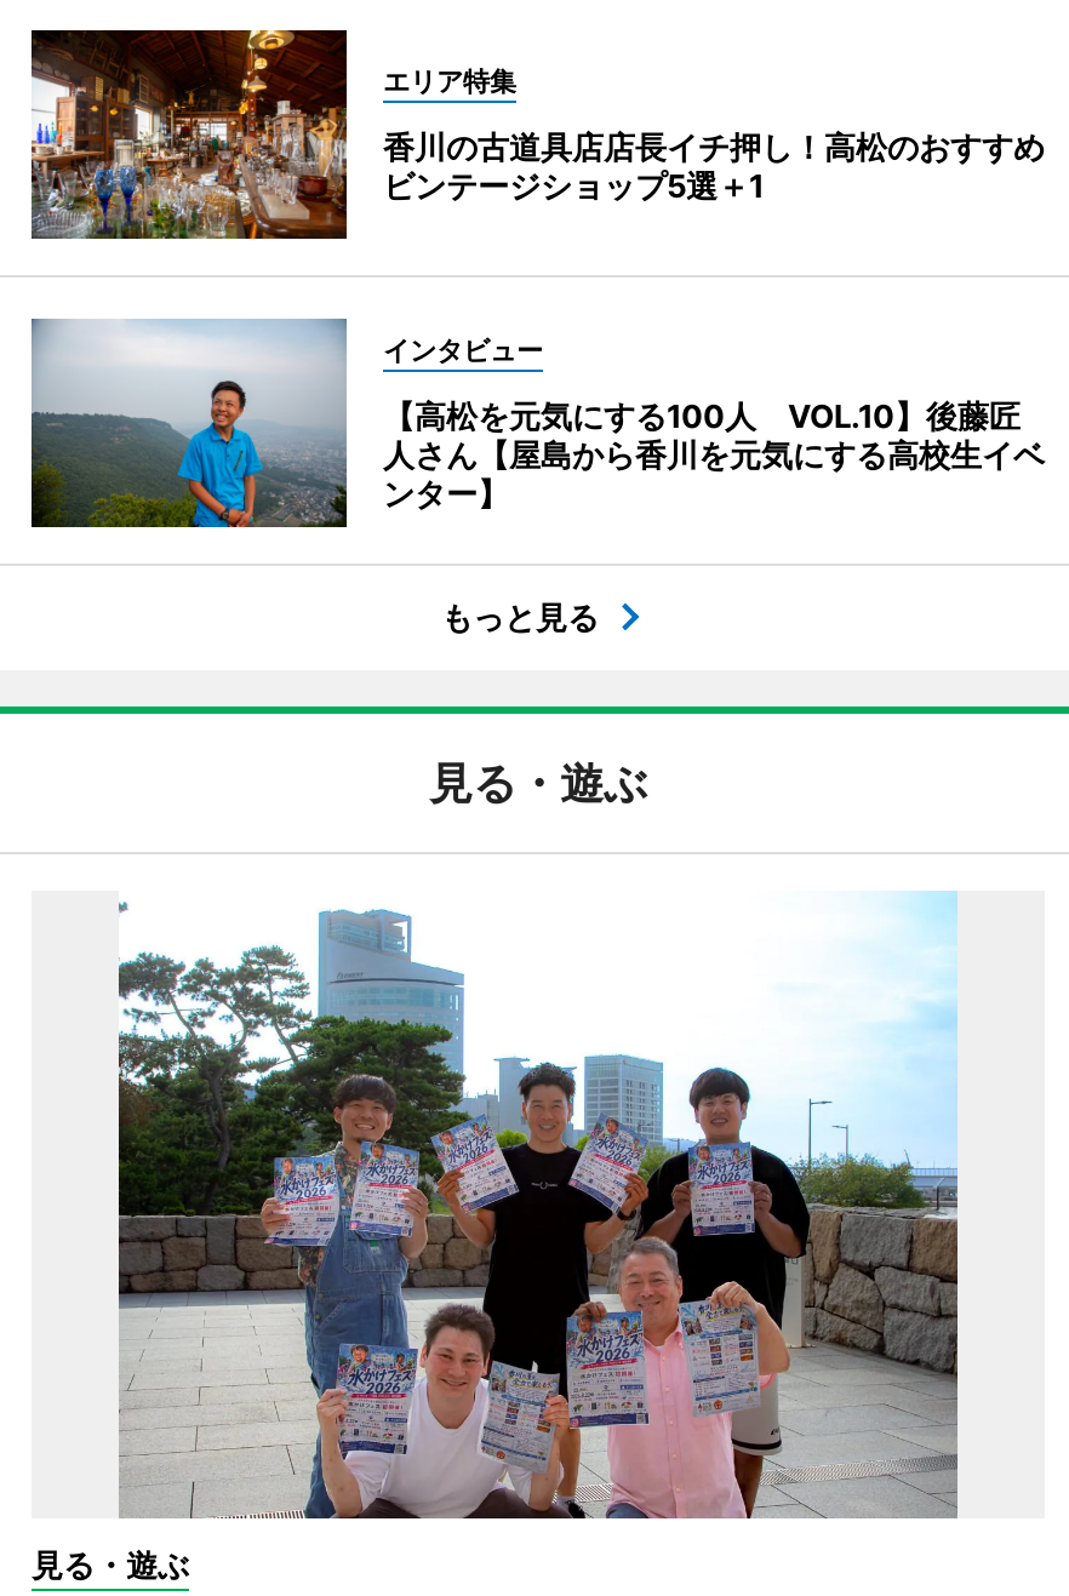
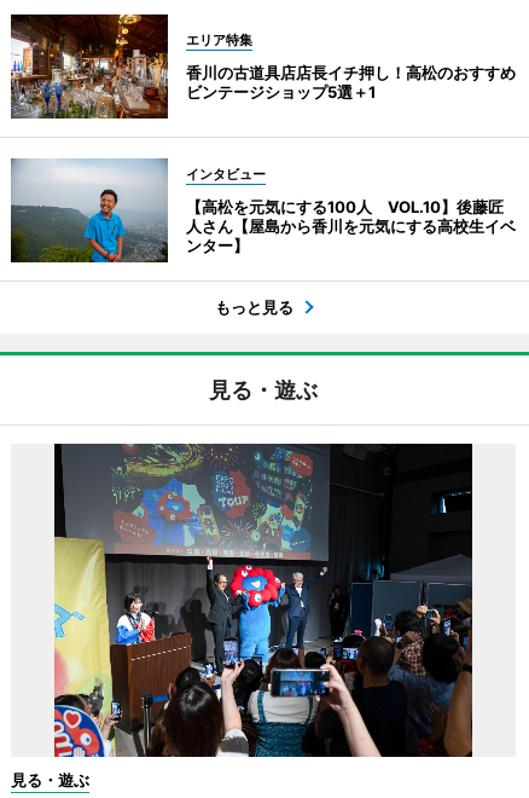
- [image]
+ [image]
